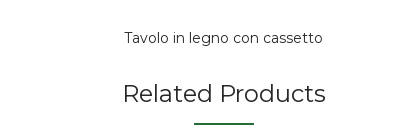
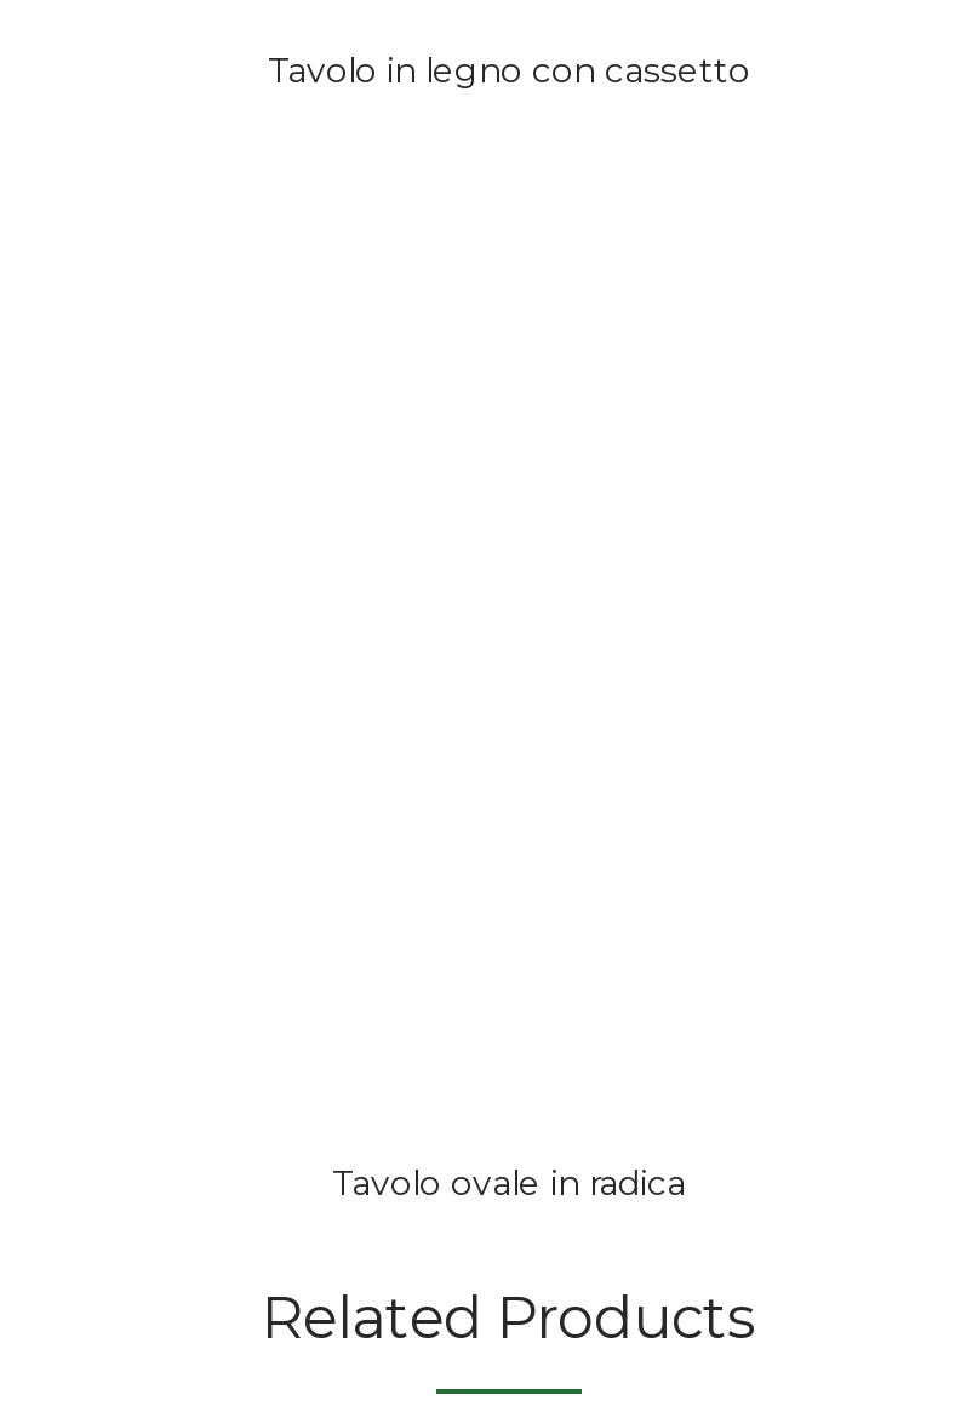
+ Tavolo ovale in radica
